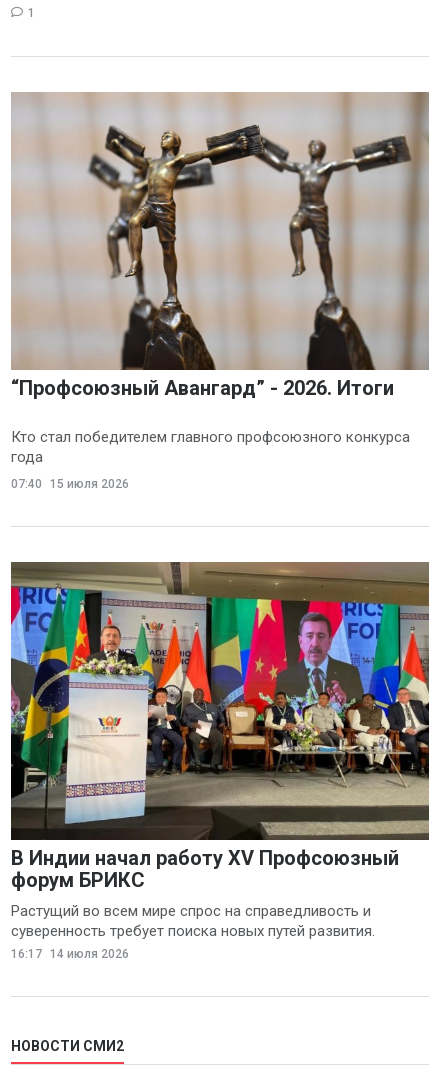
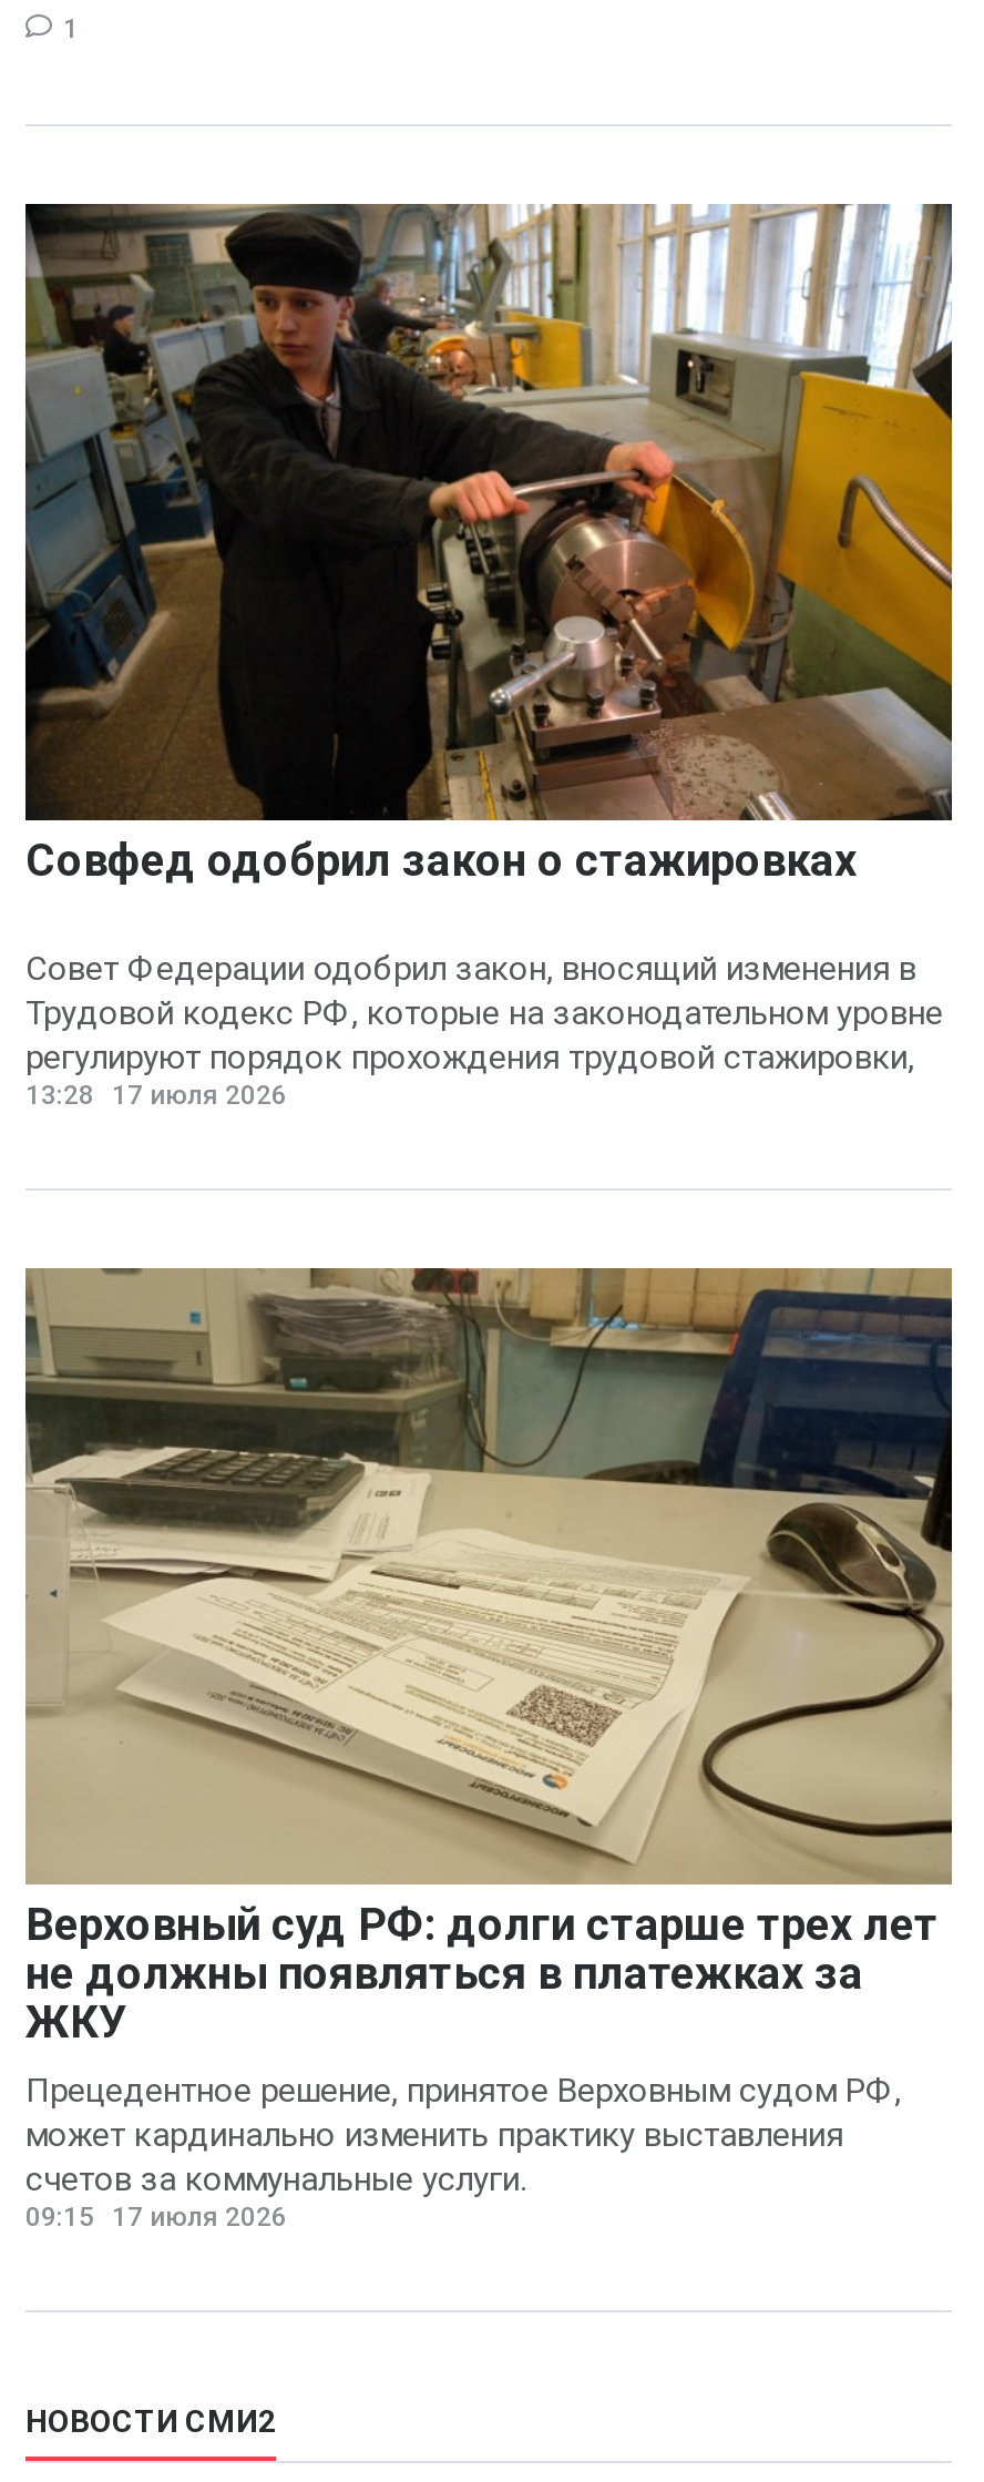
- [image]
- “Профсоюзный Авангард” - 2026. Итоги
- Кто стал победителем главного профсоюзного конкурса
- года
- 07:40 15 июля 2026
+ [image]
+ Совфед одобрил закон о стажировках
+ Совет Федерации одобрил закон, вносящий изменения в
+ Трудовой кодекс РФ, которые на законодательном уровне
+ регулируют порядок прохождения трудовой стажировки,
+ 13:28 17 июля 2026

- [image]
+ [image]

- В Индии начал работу XV Профсоюзный
- форум БРИКС
- Растущий во всем мире спрос на справедливость и
- суверенность требует поиска новых путей развития.
- 16:17 14 июля 2026
+ Верховный суд РФ: долги старше трех лет
+ не должны появляться в платежках за
+ ЖКУ
+ Прецедентное решение, принятое Верховным судом РФ,
+ может кардинально изменить практику выставления
+ счетов за коммунальные услуги.
+ 09:15 17 июля 2026
